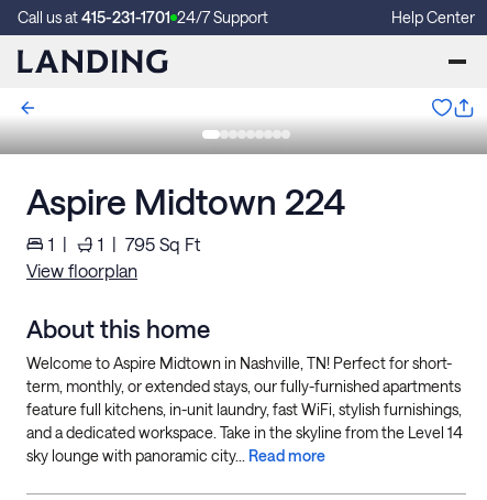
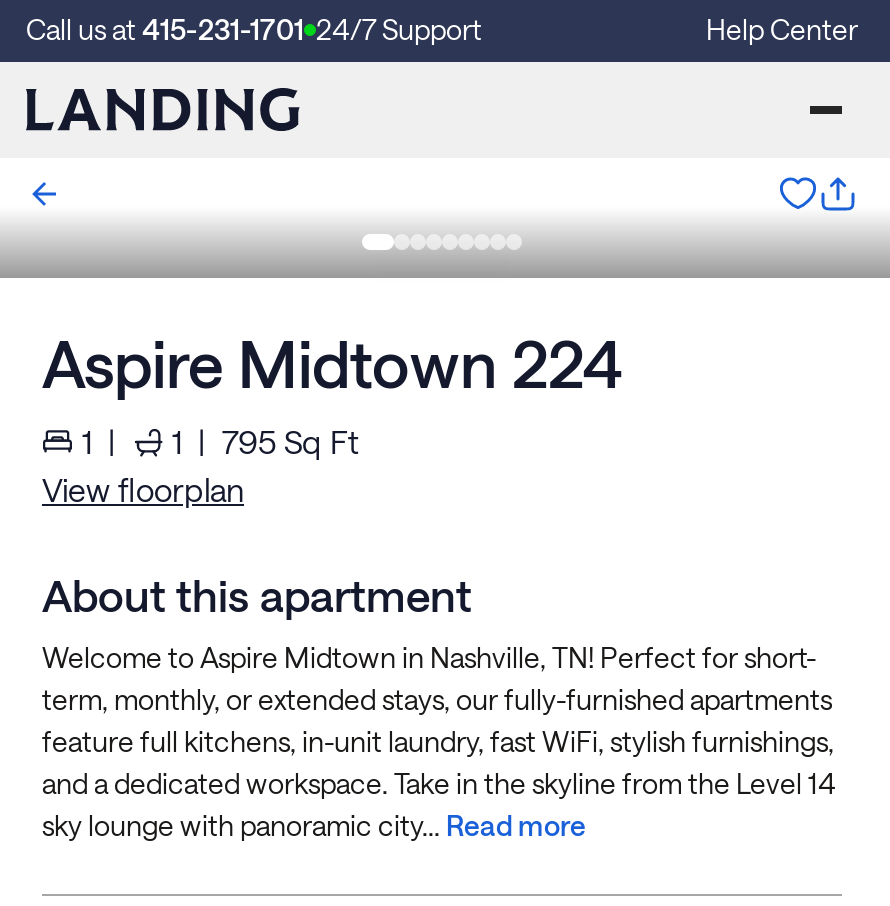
- About this home
+ About this apartment
